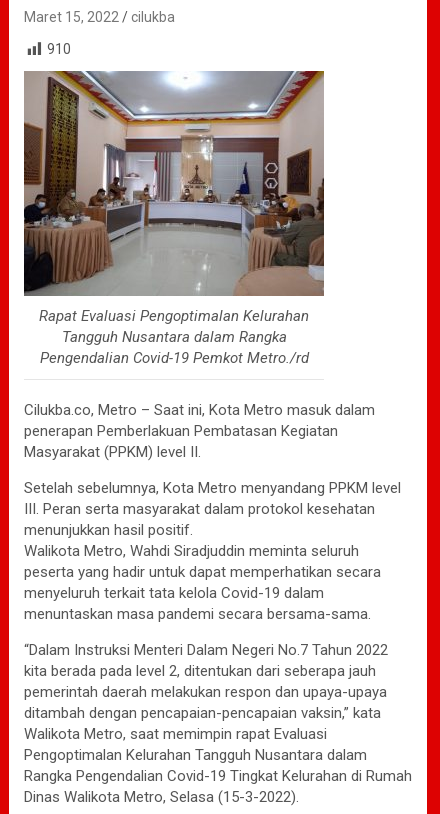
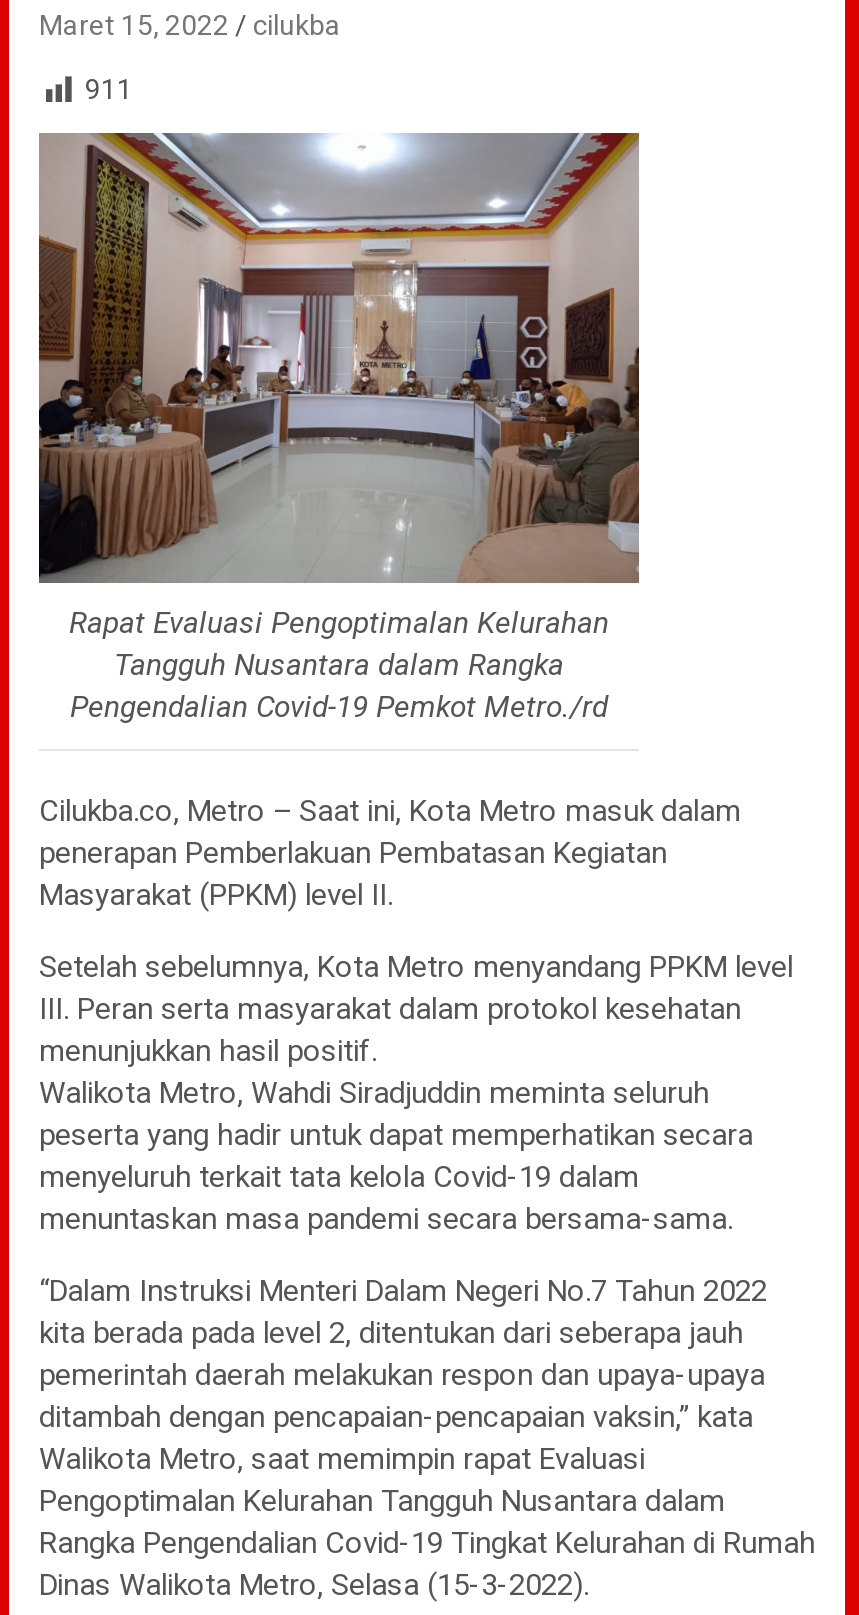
- 910
+ 911
